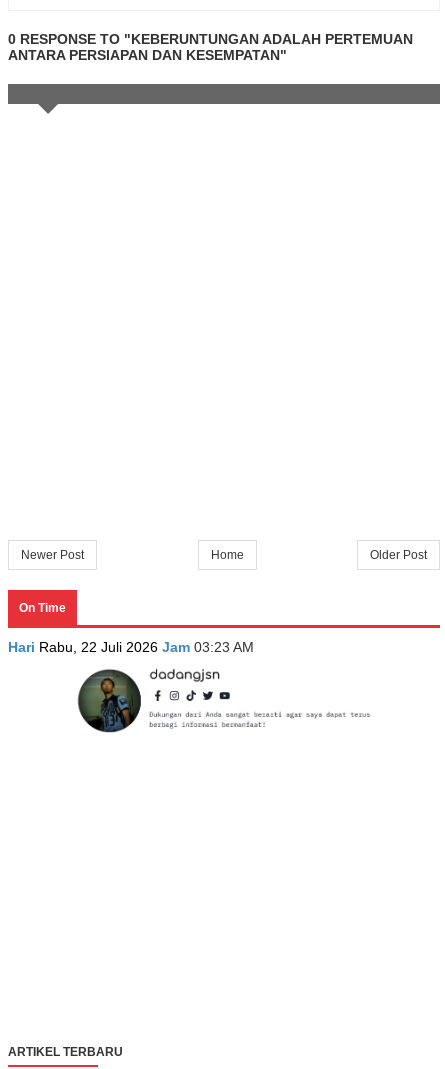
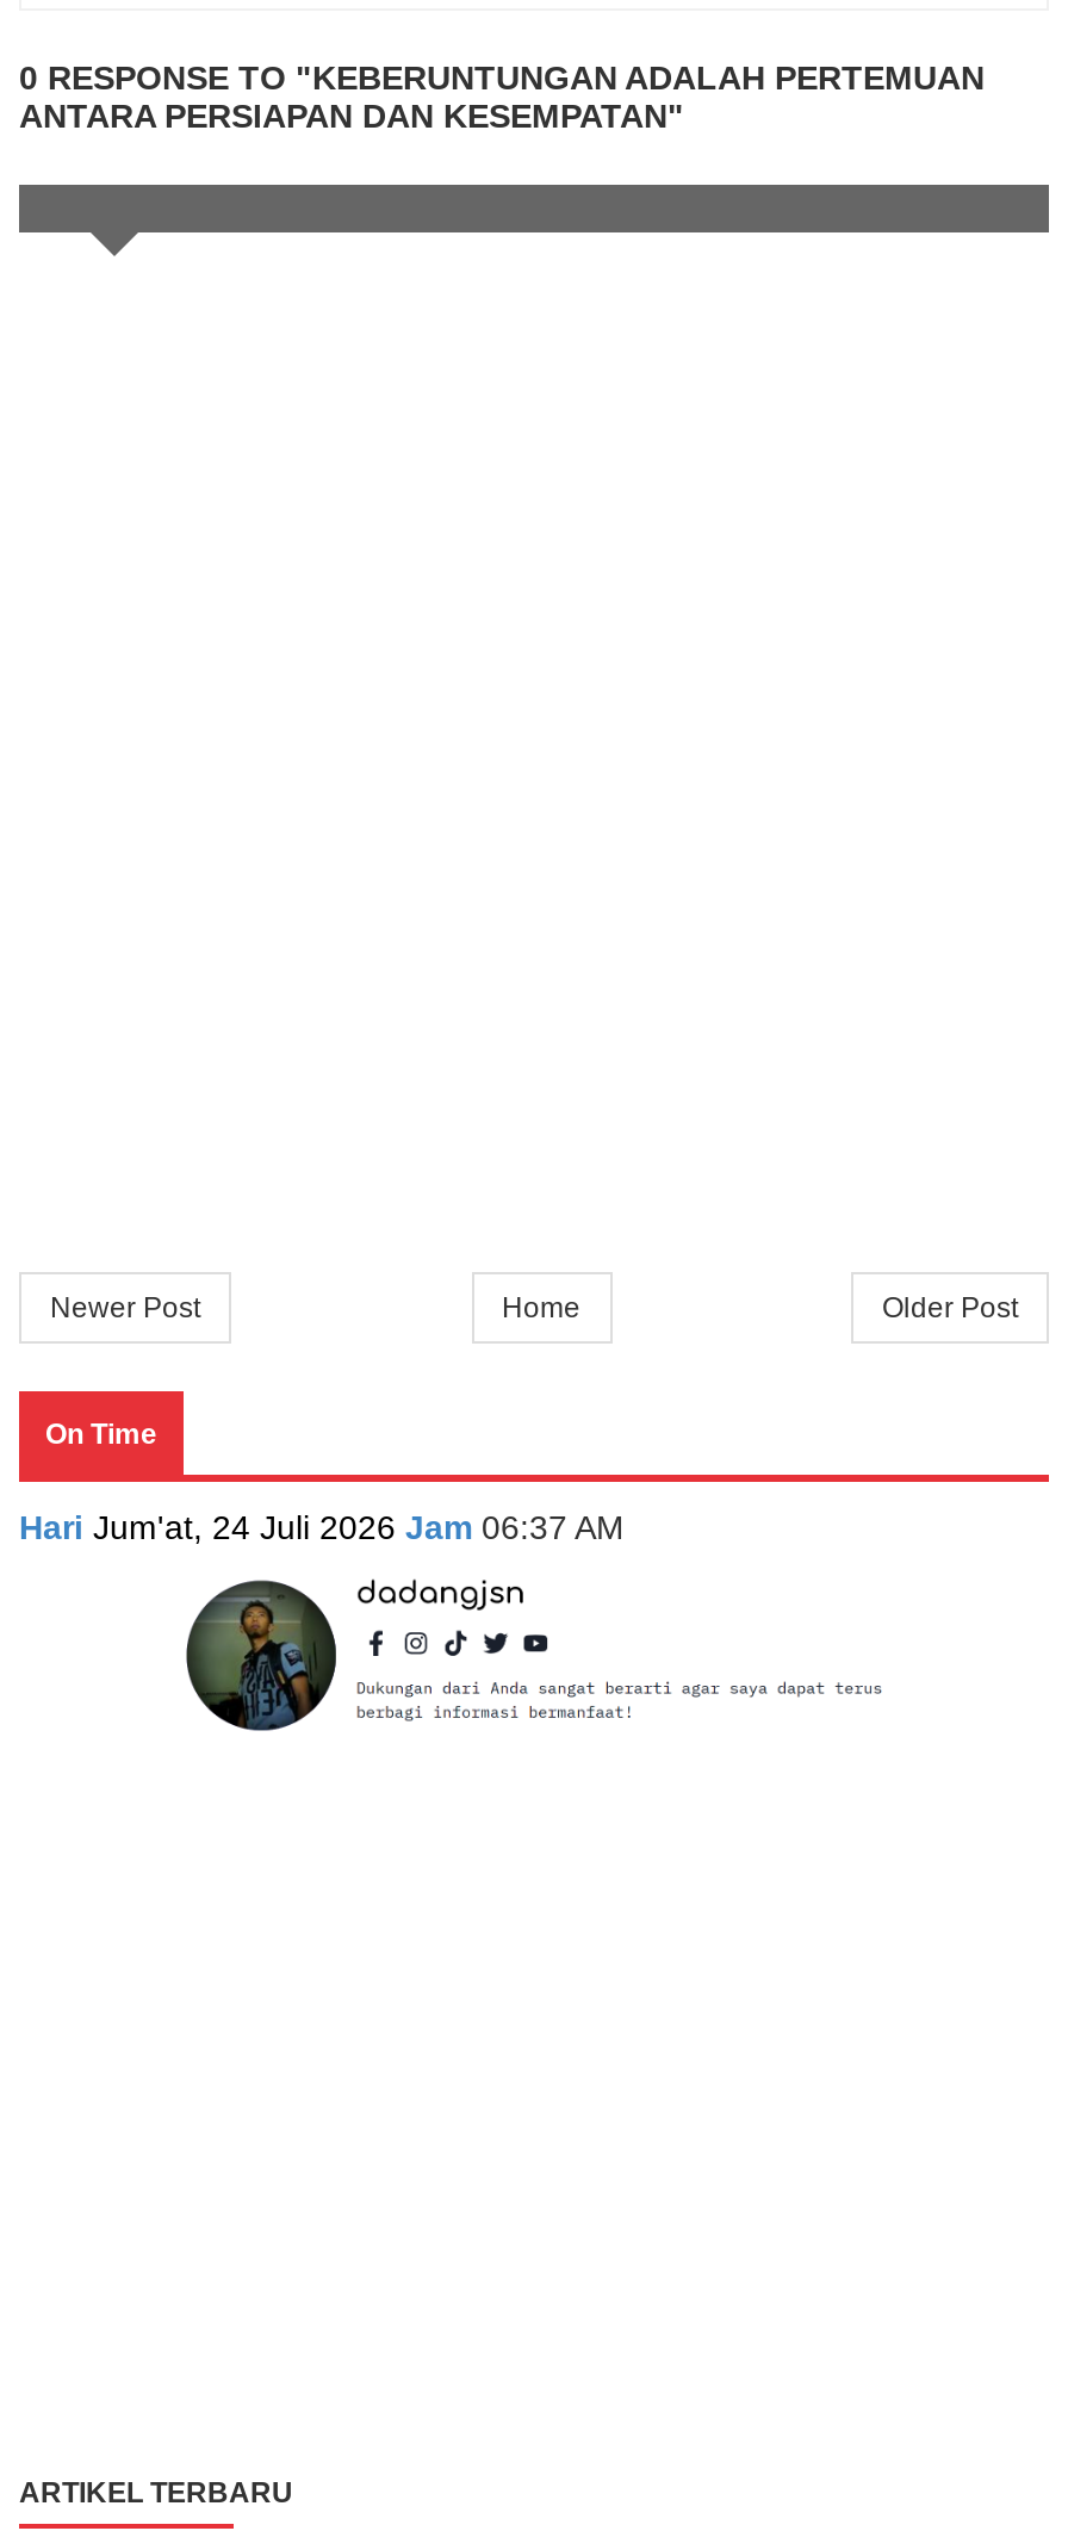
- Hari Rabu, 22 Juli 2026 Jam 03:23 AM
+ Hari Jum'at, 24 Juli 2026 Jam 06:37 AM
